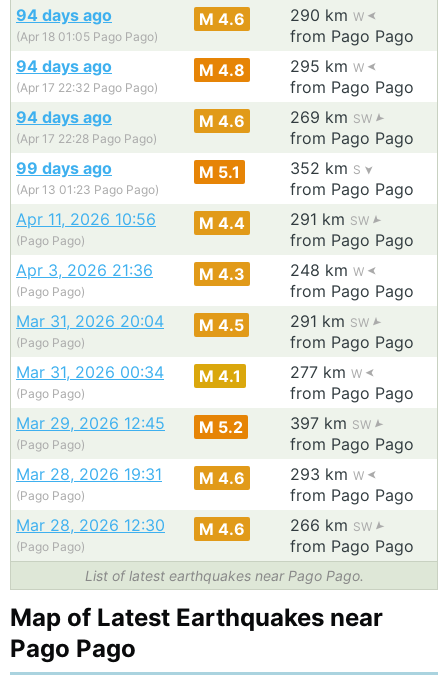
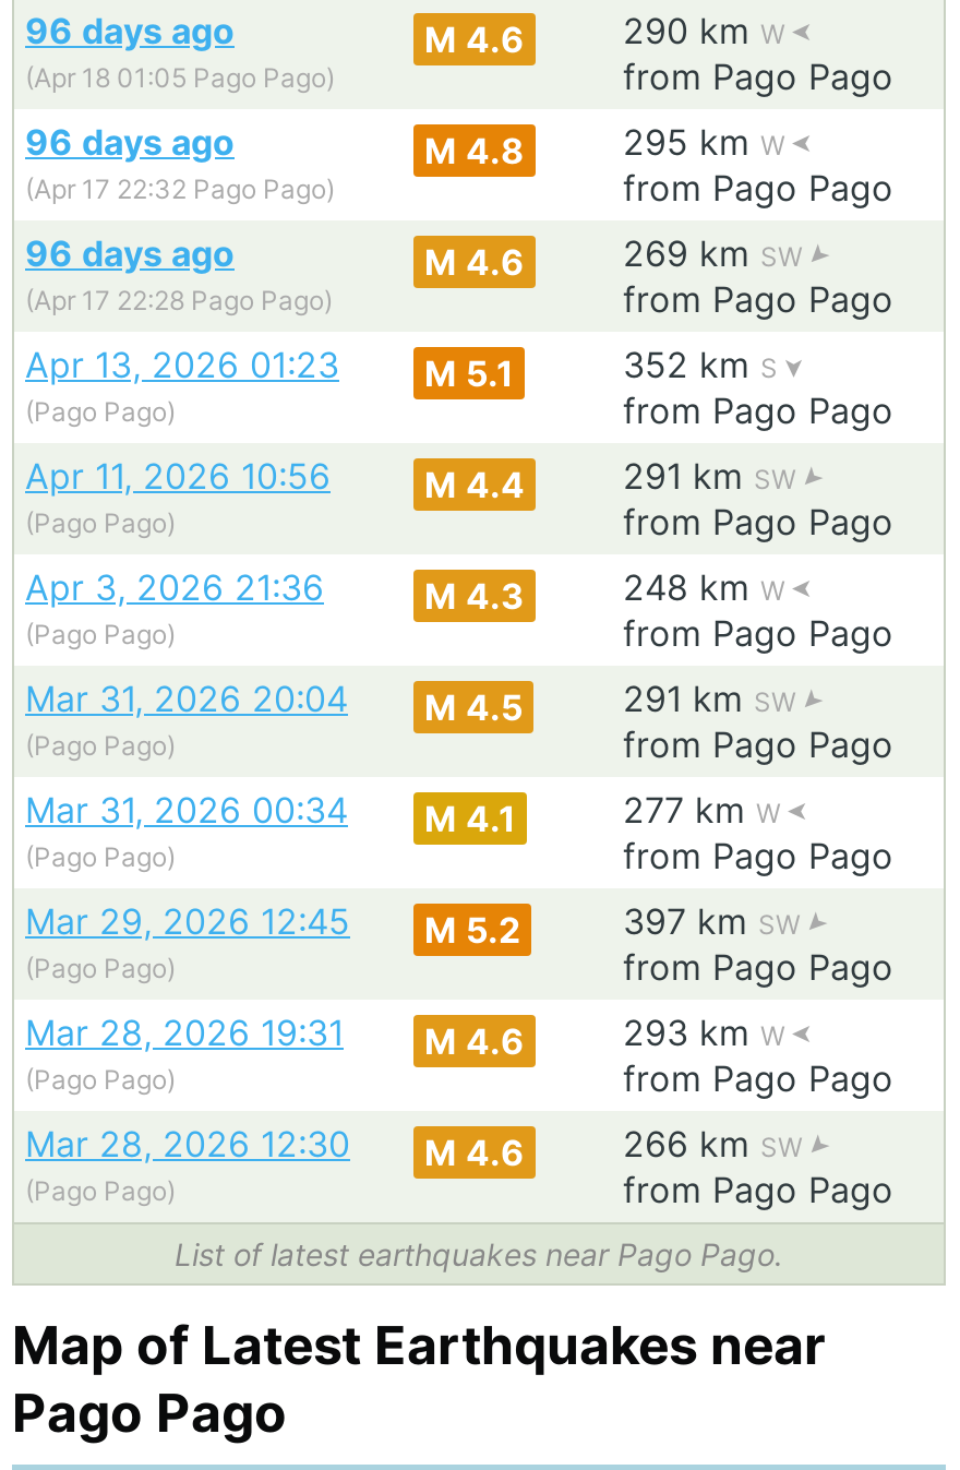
- 94 days ago
+ 96 days ago

- 94 days ago
+ 96 days ago

- 94 days ago
+ 96 days ago

- 99 days ago
- (Apr 13 01:23 Pago Pago)
+ Apr 13, 2026 01:23
+ (Pago Pago)
